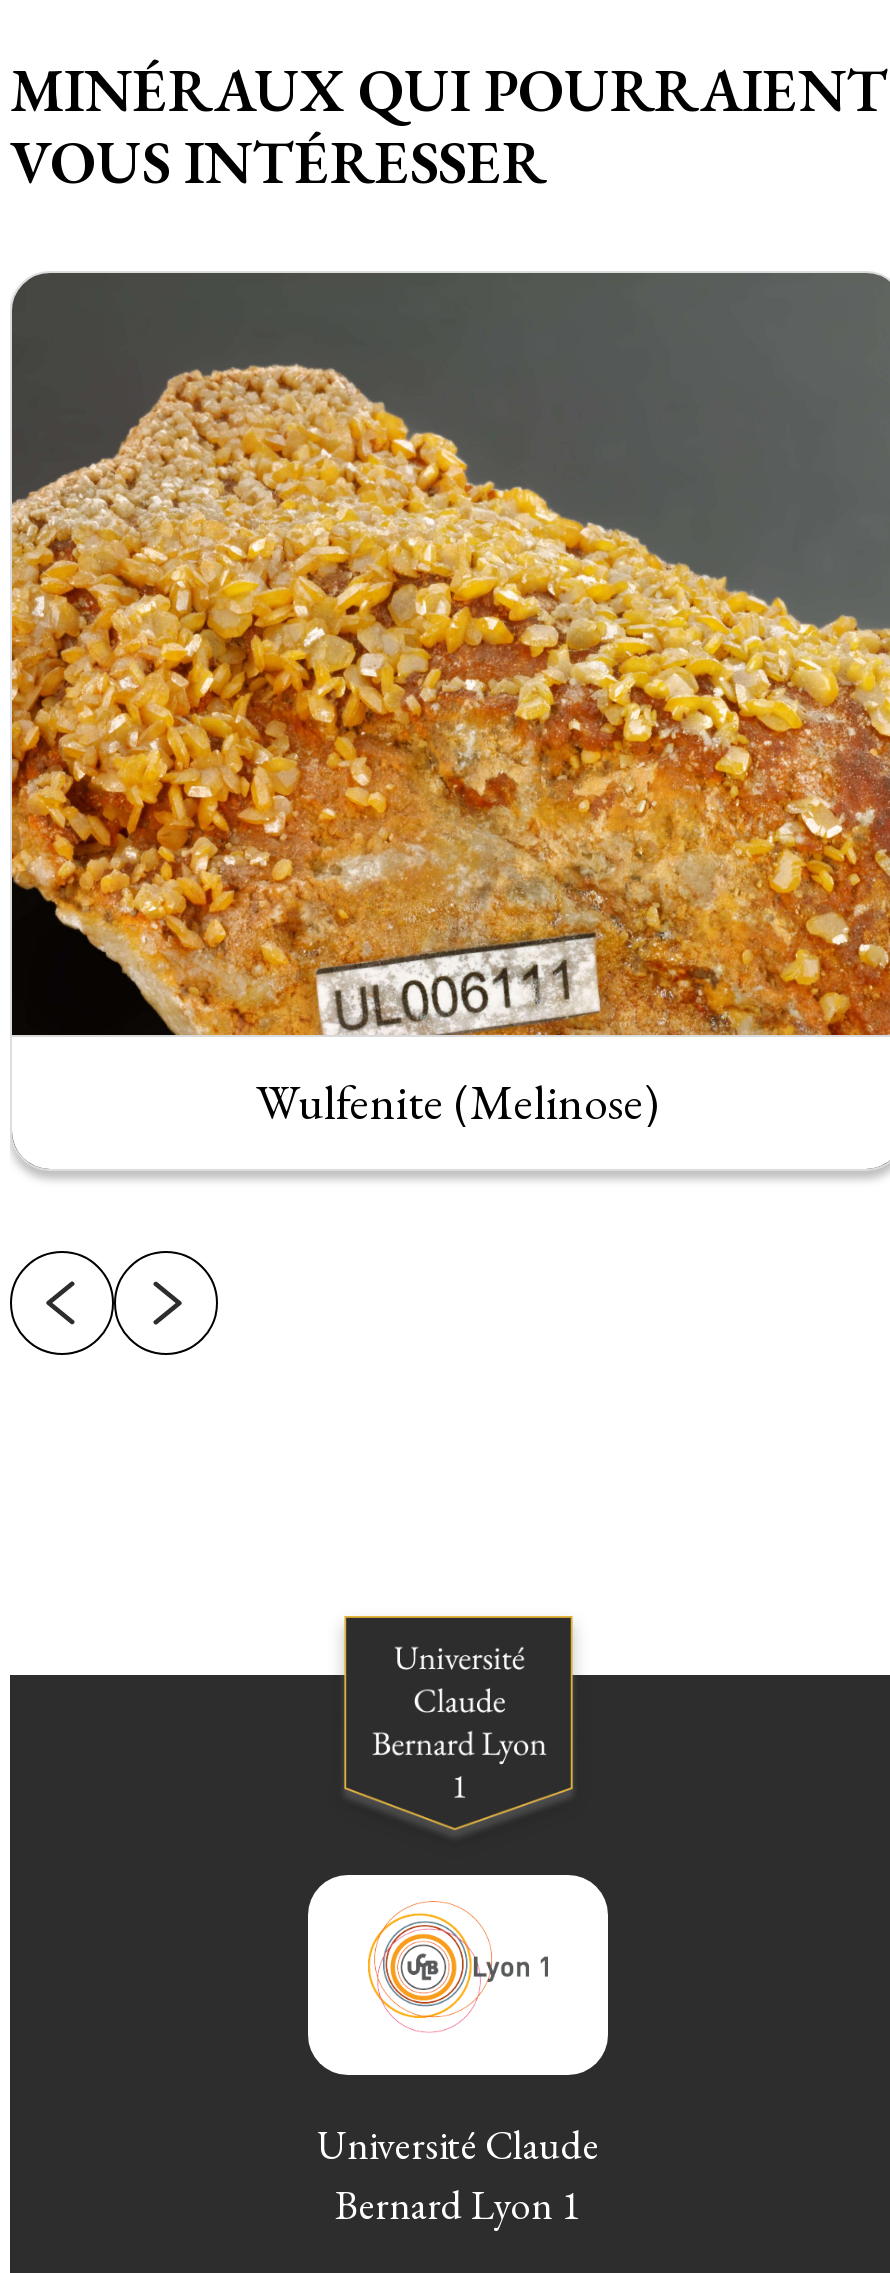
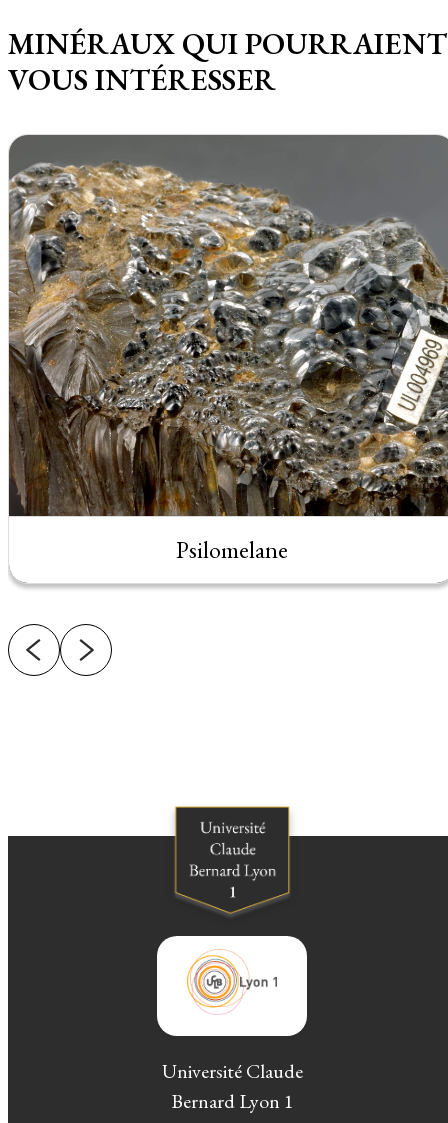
- [image]
- Wulfenite (Melinose)
+ [image]
+ Psilomelane
